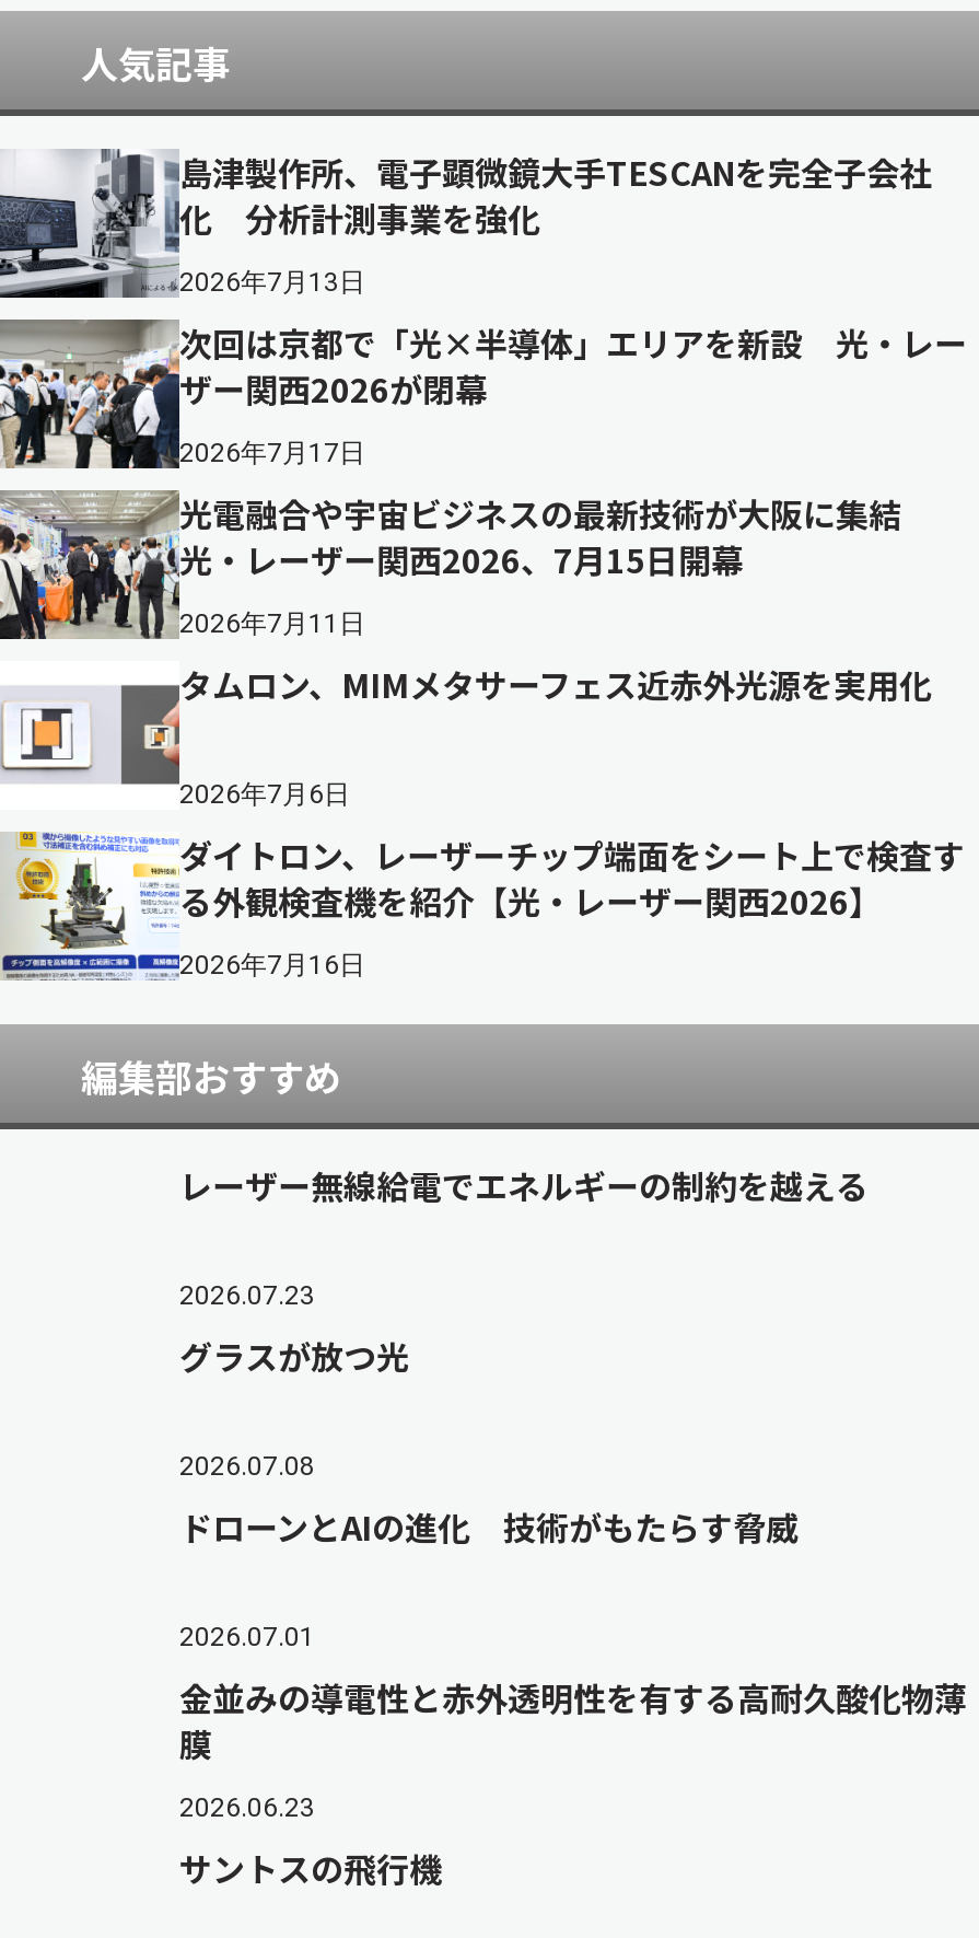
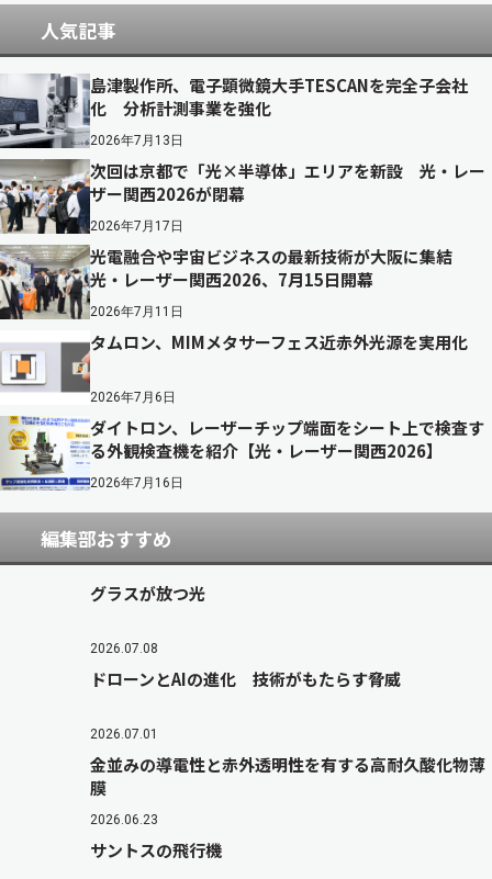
- レーザー無線給電でエネルギーの制約を越える
- 2026.07.23
